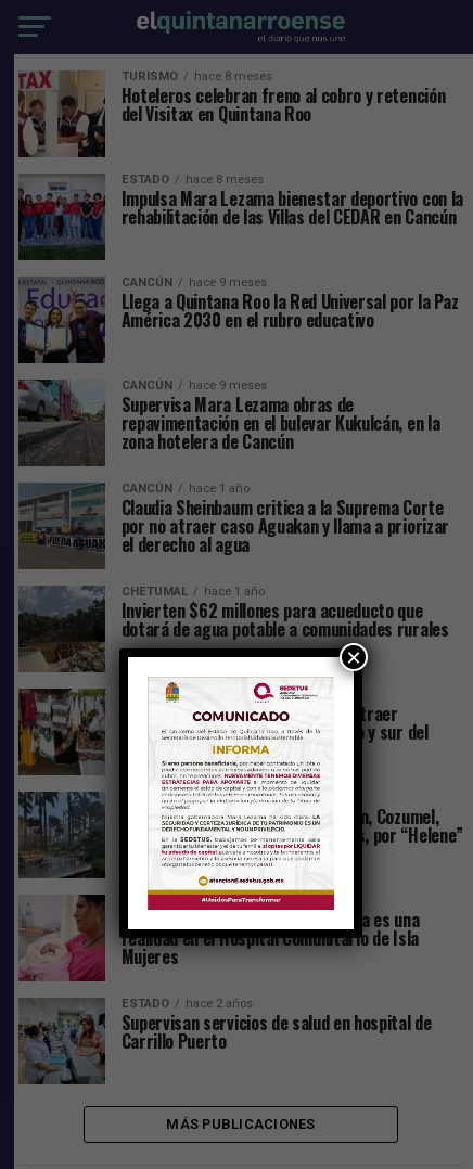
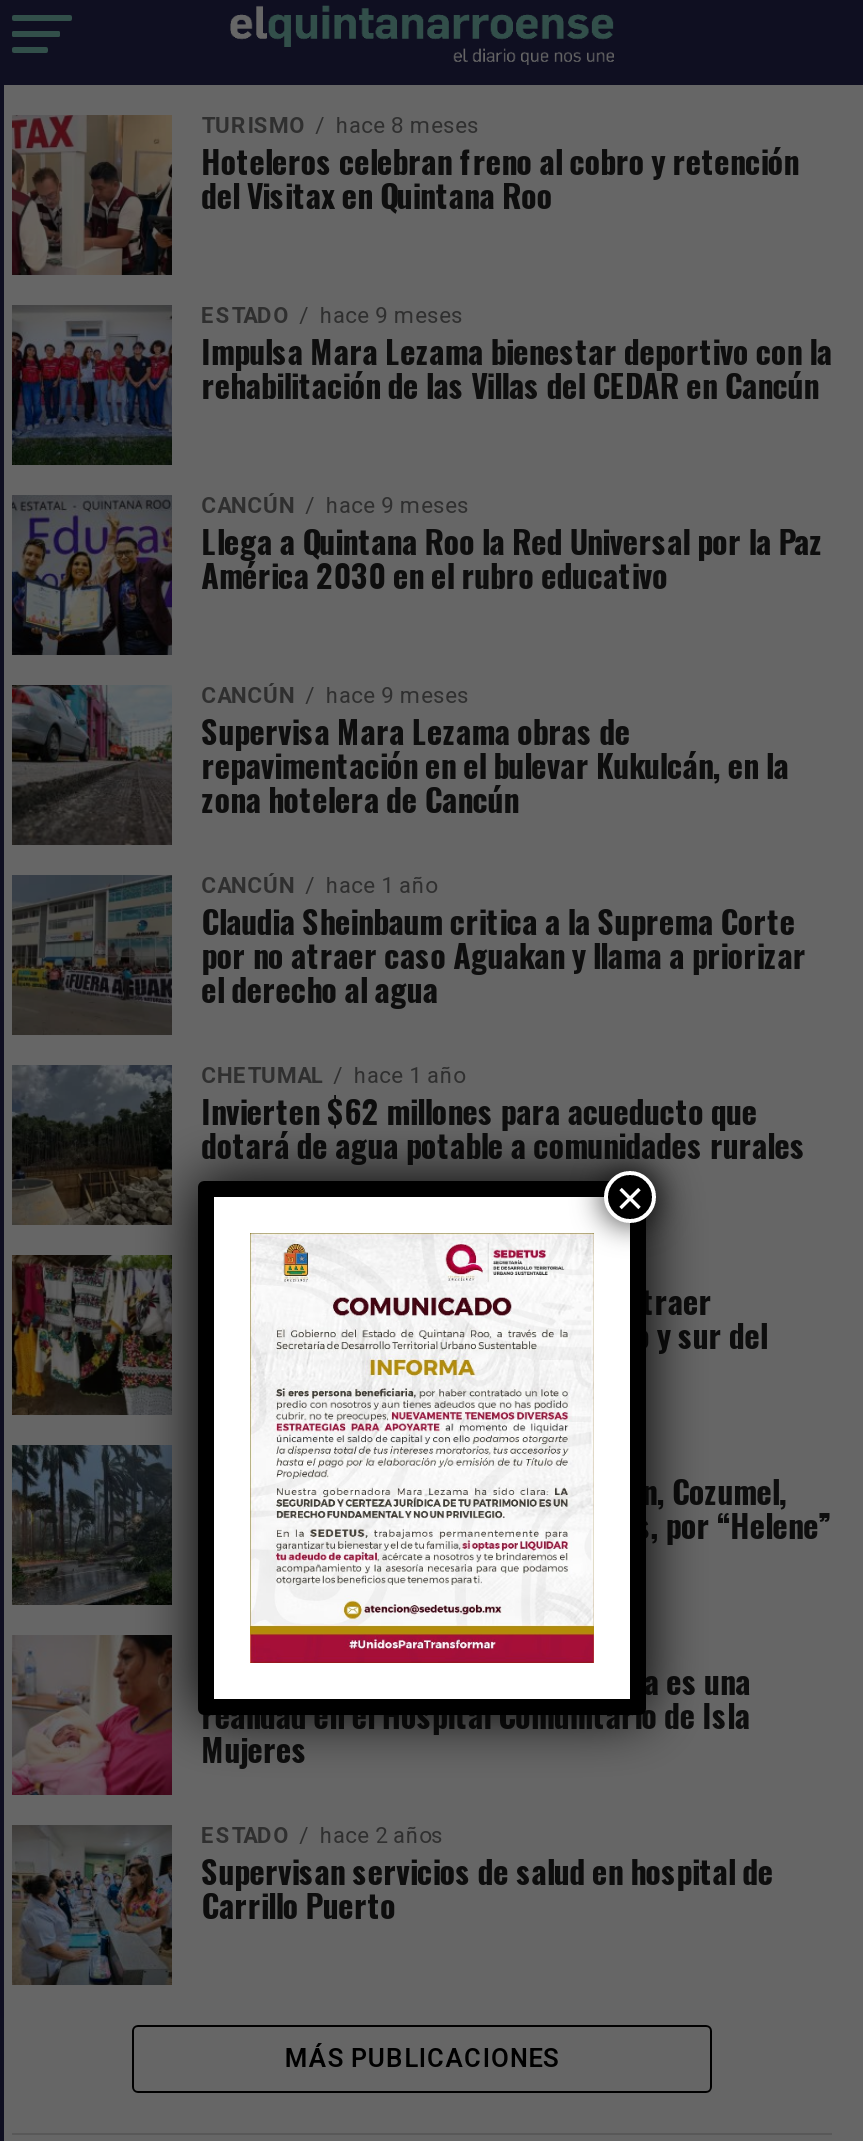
- ESTADO hace 8 meses
+ ESTADO hace 9 meses
